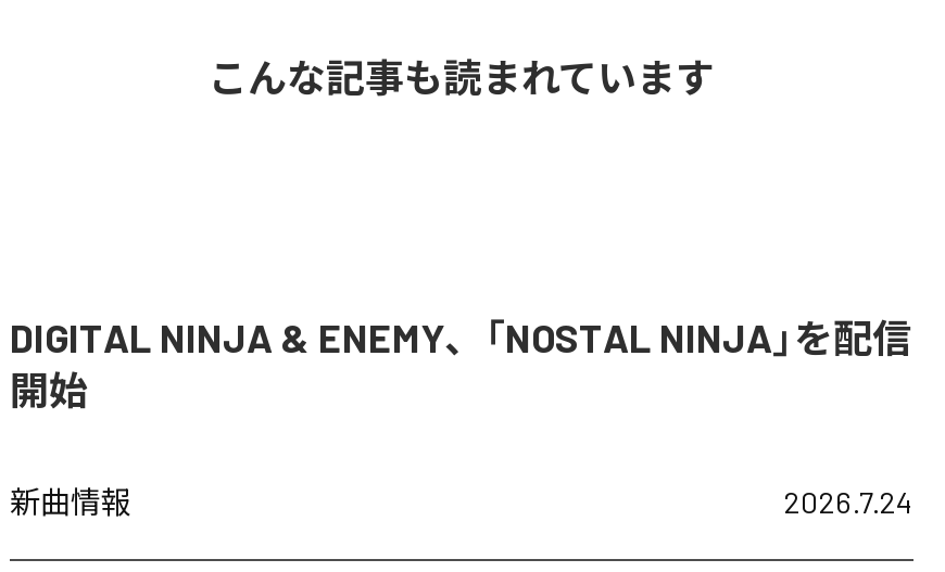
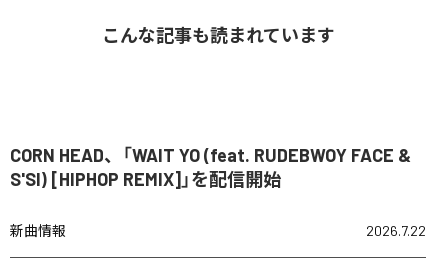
- DIGITAL NINJA & ENEMY、「NOSTAL NINJA」を配信
- 開始
+ CORN HEAD、「WAIT YO (feat. RUDEBWOY FACE &
+ S'SI) [HIPHOP REMIX]」を配信開始

- 2026.7.24
+ 2026.7.22
